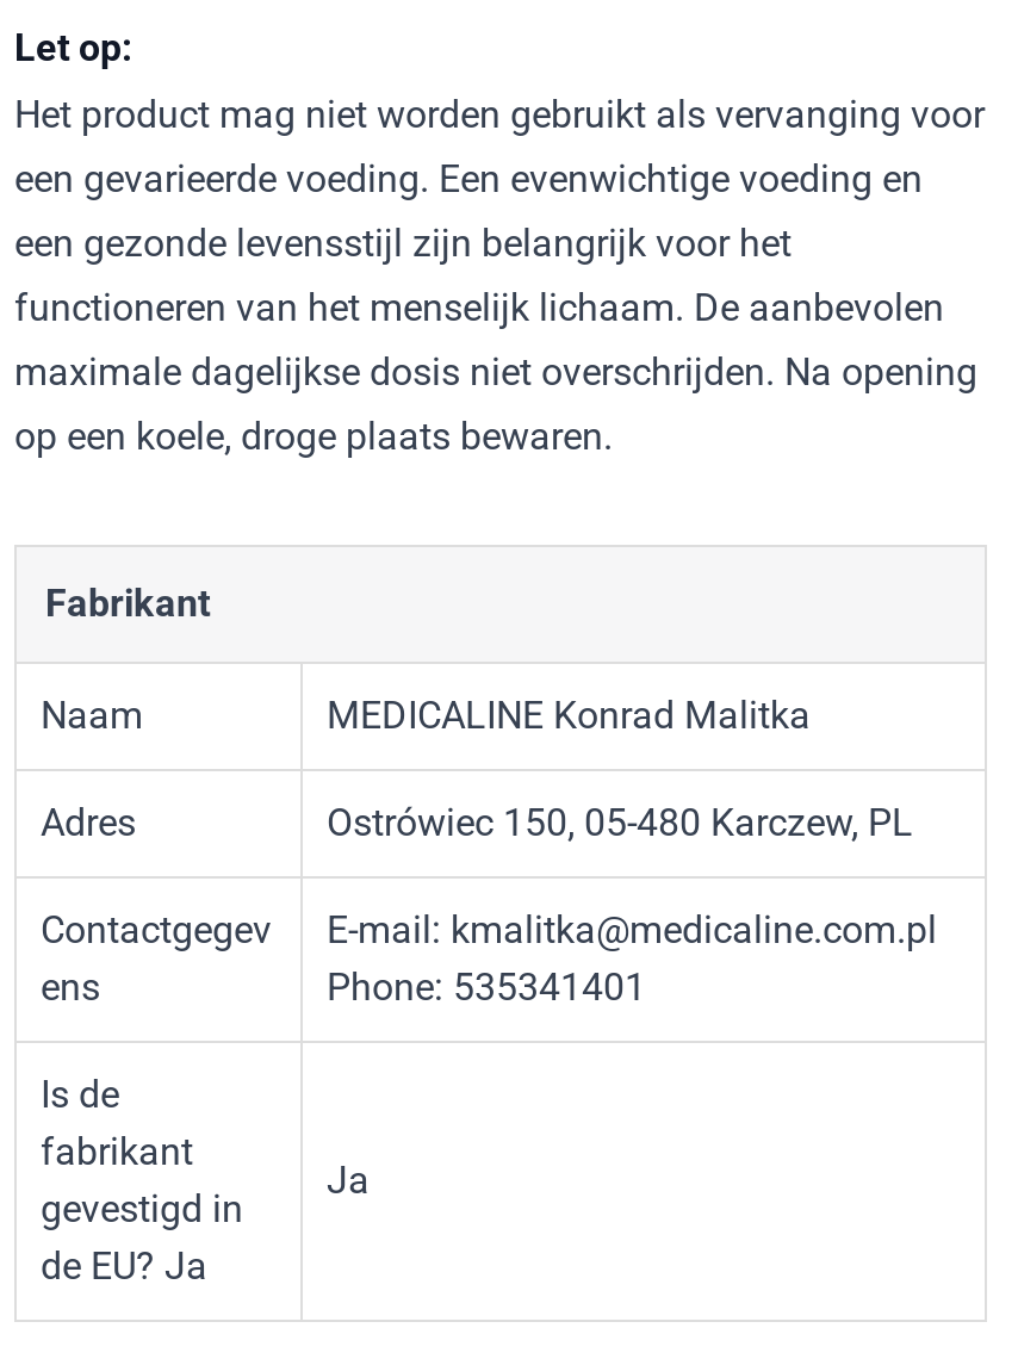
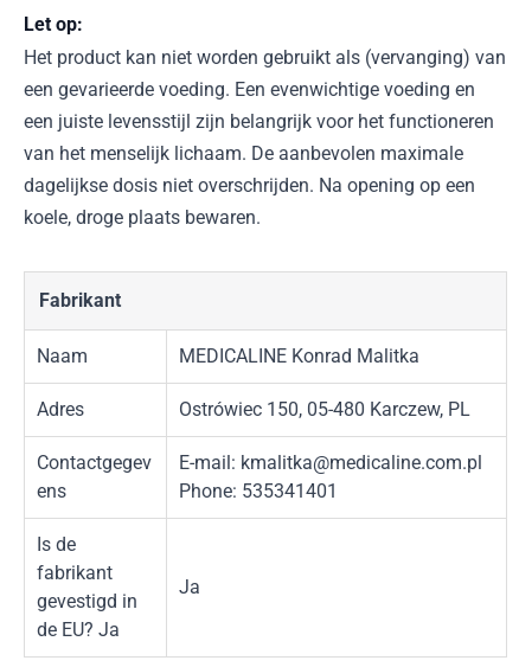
- Het product mag niet worden gebruikt als vervanging voor
+ Het product kan niet worden gebruikt als (vervanging) van

- een gezonde levensstijl zijn belangrijk voor het
- functioneren van het menselijk lichaam. De aanbevolen
- maximale dagelijkse dosis niet overschrijden. Na opening
- op een koele, droge plaats bewaren.
+ een juiste levensstijl zijn belangrijk voor het functioneren
+ van het menselijk lichaam. De aanbevolen maximale
+ dagelijkse dosis niet overschrijden. Na opening op een
+ koele, droge plaats bewaren.
